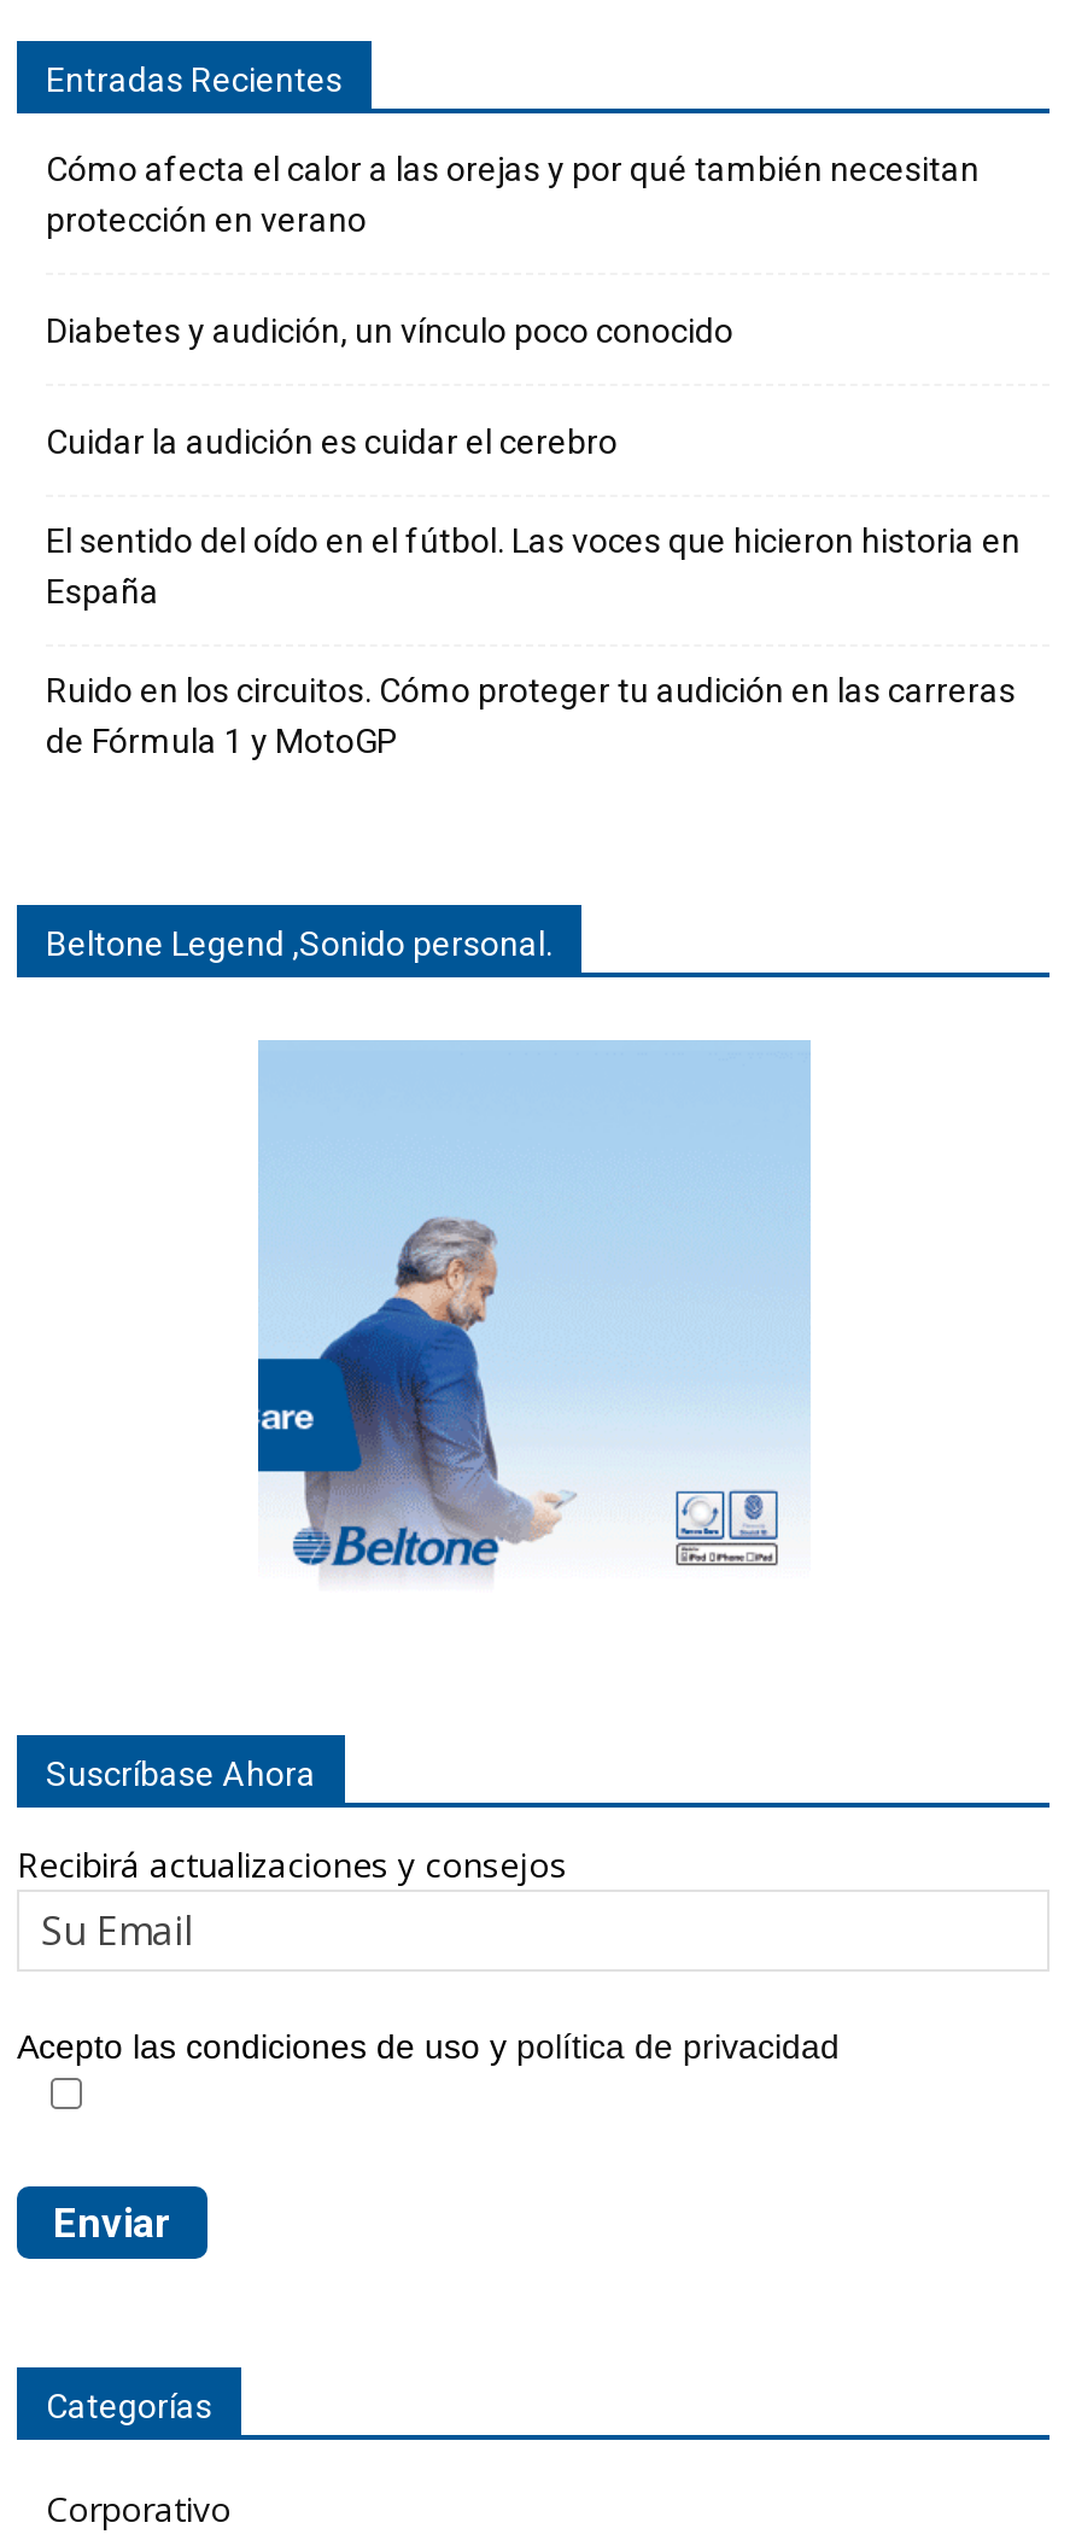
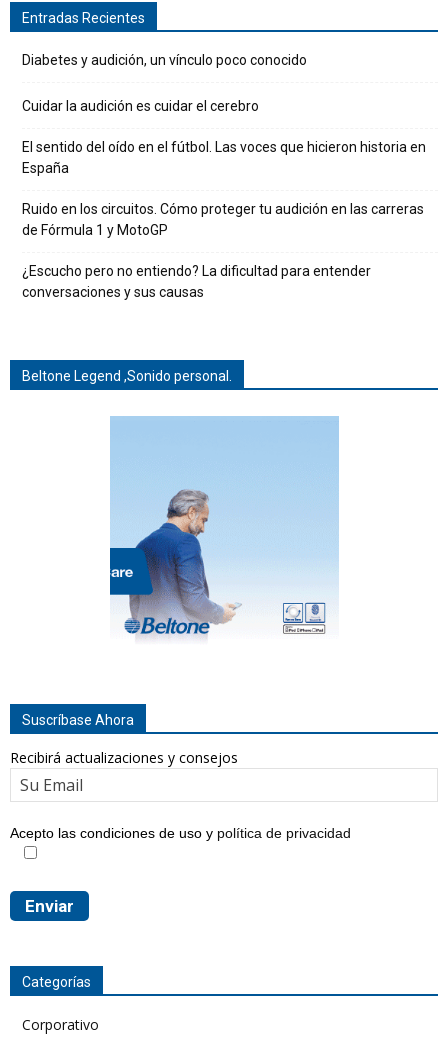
- Cómo afecta el calor a las orejas y por qué también necesitan
- protección en verano

moved up: Diabetes y audición, un vínculo poco conocido | Cuidar la audición es cuidar el cerebro | El sentido del oído en el fútbol. Las voces que hicieron historia en | España | Ruido en los circuitos. Cómo proteger tu audición en las carreras | de Fórmula 1 y MotoGP

+ ¿Escucho pero no entiendo? La dificultad para entender
+ conversaciones y sus causas
